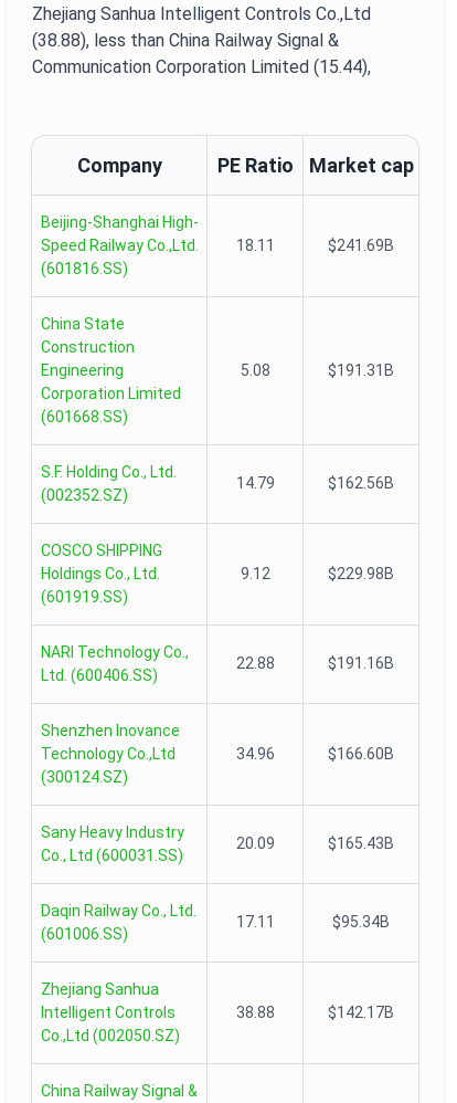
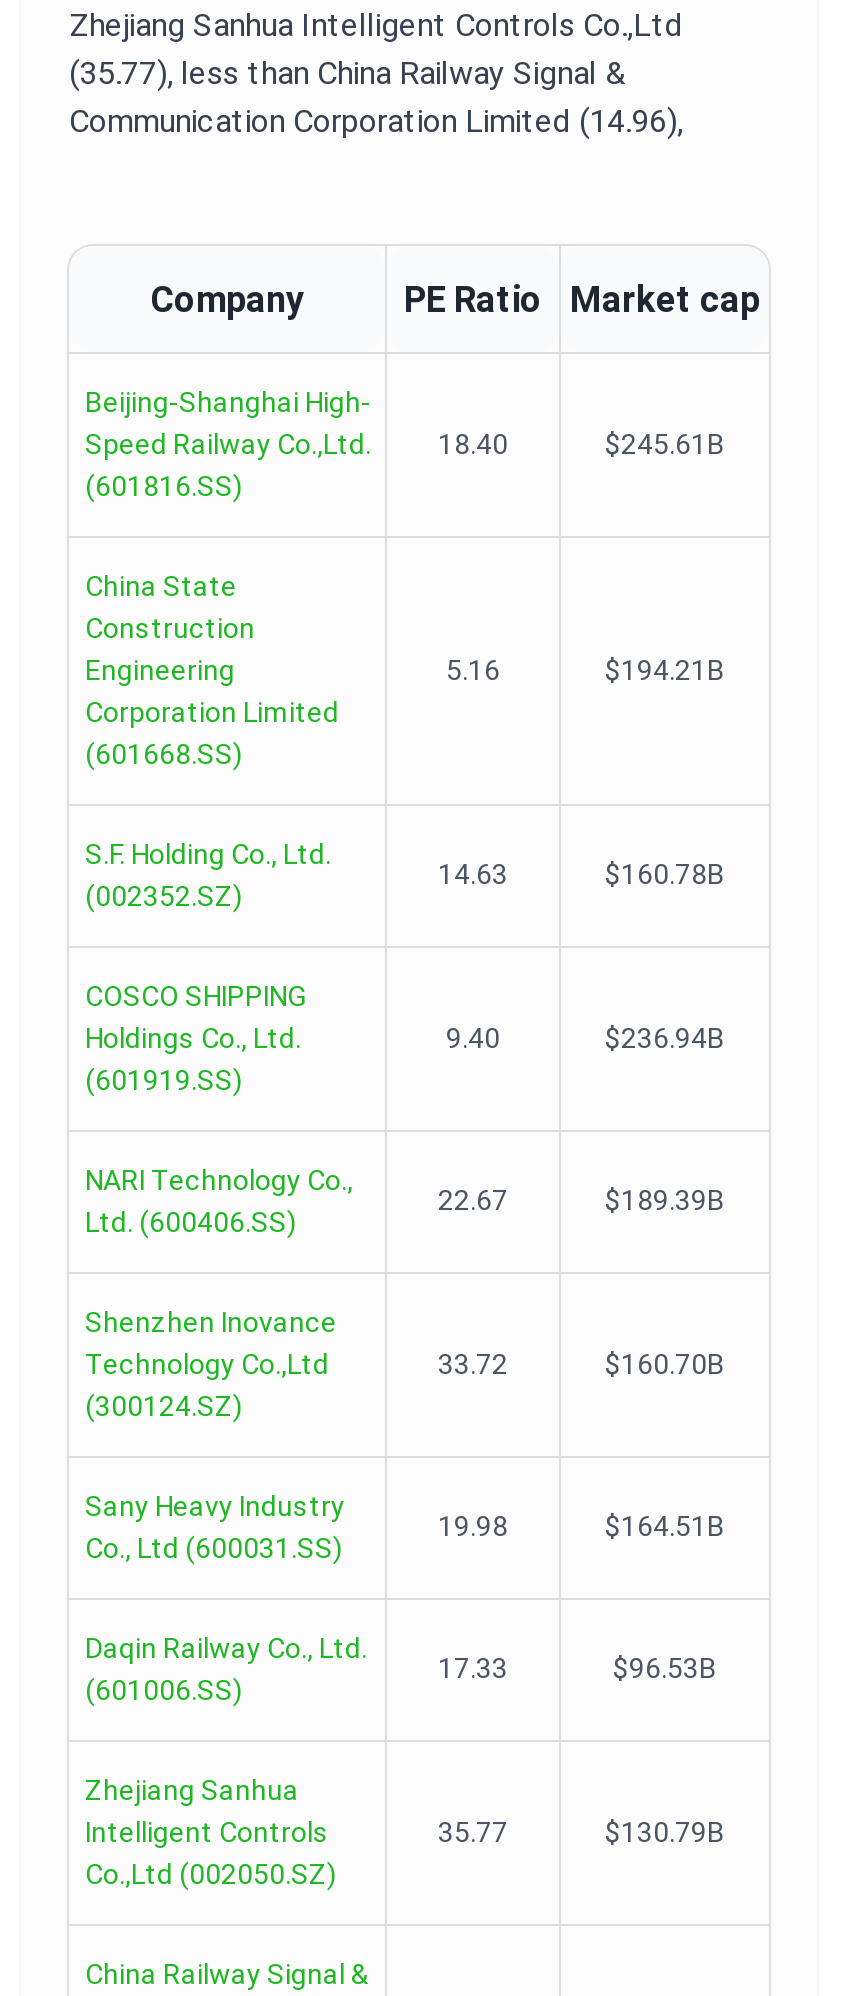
- (38.88), less than China Railway Signal &
+ (35.77), less than China Railway Signal &

- Communication Corporation Limited (15.44),
+ Communication Corporation Limited (14.96),

- 18.11
- $241.69B
+ 18.40
+ $245.61B

- 5.08
- $191.31B
+ 5.16
+ $194.21B

- 14.79
- $162.56B
+ 14.63
+ $160.78B

- 9.12
- $229.98B
+ 9.40
+ $236.94B

- 22.88
- $191.16B
+ 22.67
+ $189.39B

- 34.96
- $166.60B
+ 33.72
+ $160.70B

- 20.09
- $165.43B
+ 19.98
+ $164.51B

- 17.11
- $95.34B
+ 17.33
+ $96.53B

- 38.88
- $142.17B
+ 35.77
+ $130.79B
